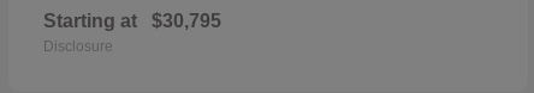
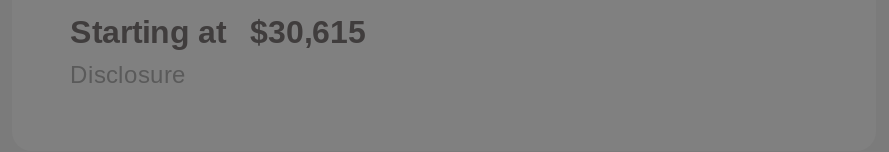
- Starting at $30,795
+ Starting at $30,615
